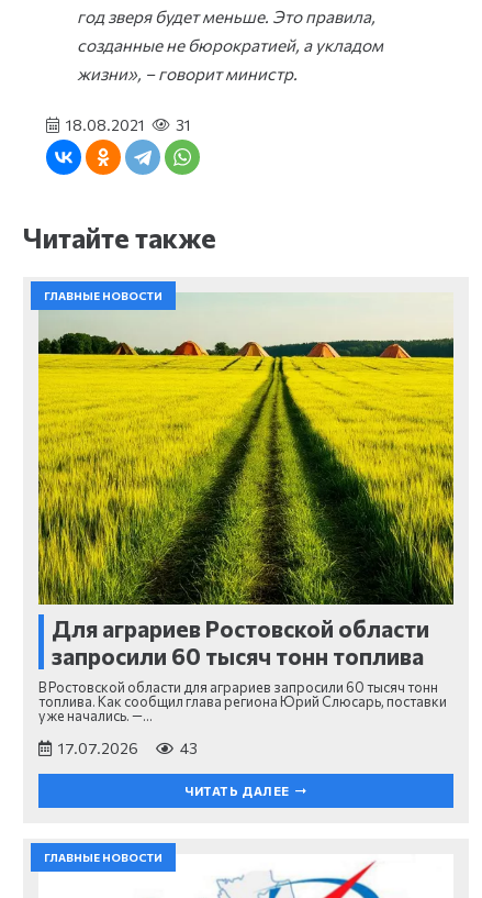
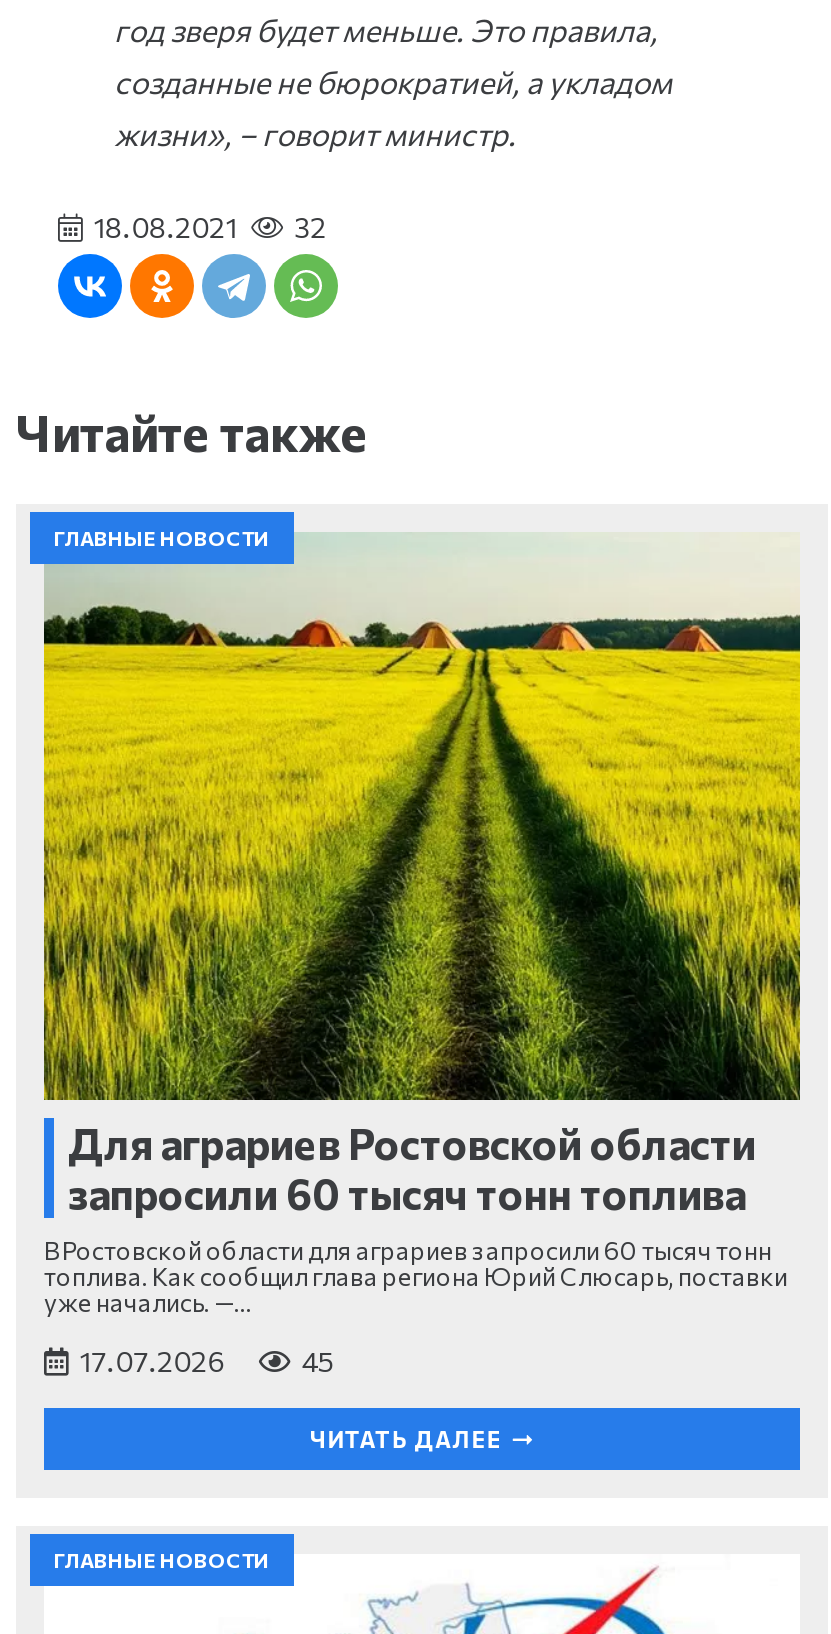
- 18.08.2021 31
+ 18.08.2021 32

- 43
+ 45
